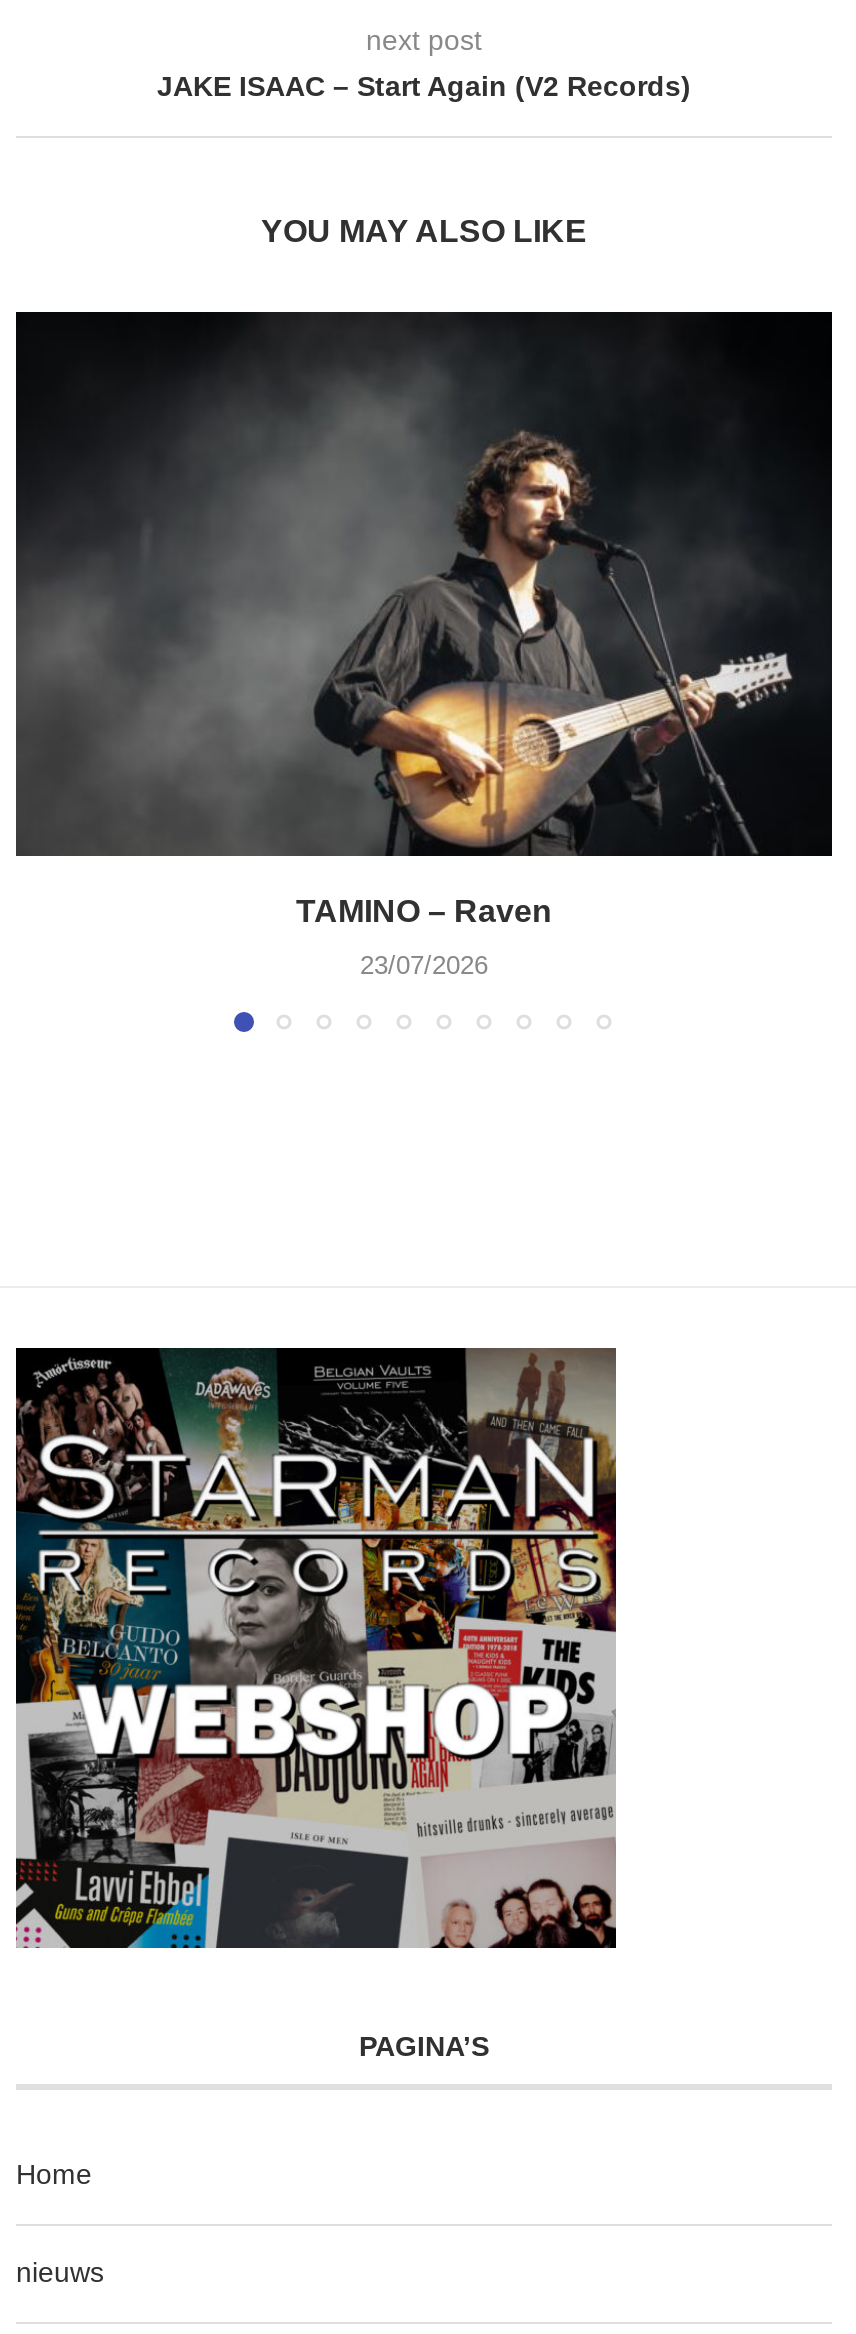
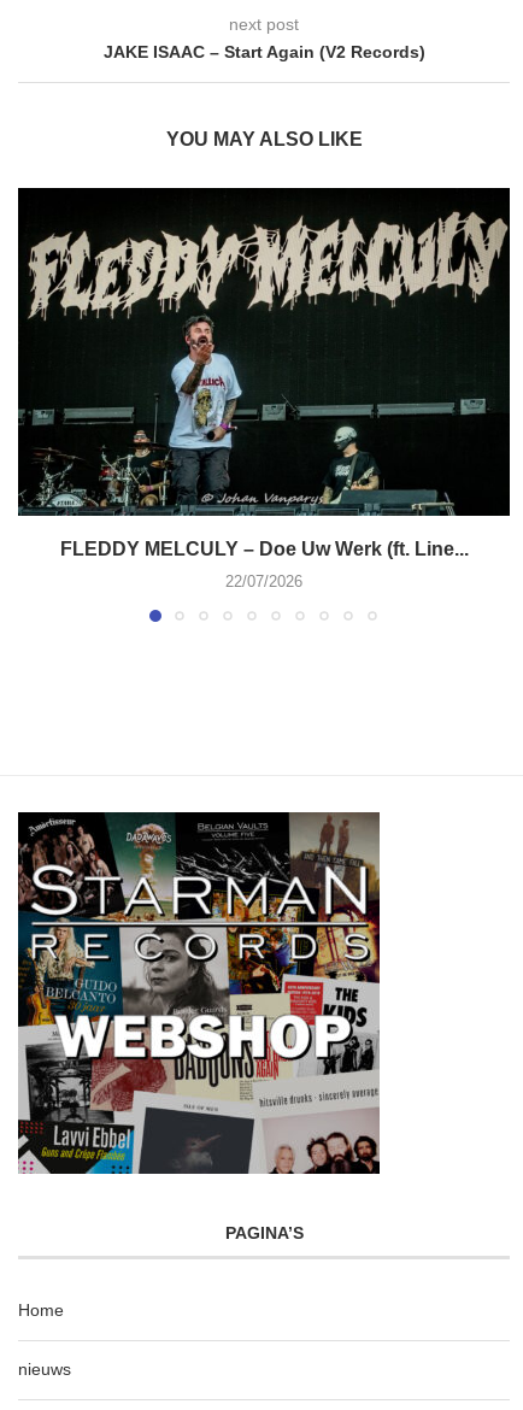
- [image]
- TAMINO – Raven
+ [image]
+ FLEDDY MELCULY – Doe Uw Werk (ft. Line...

- 23/07/2026
+ 22/07/2026
